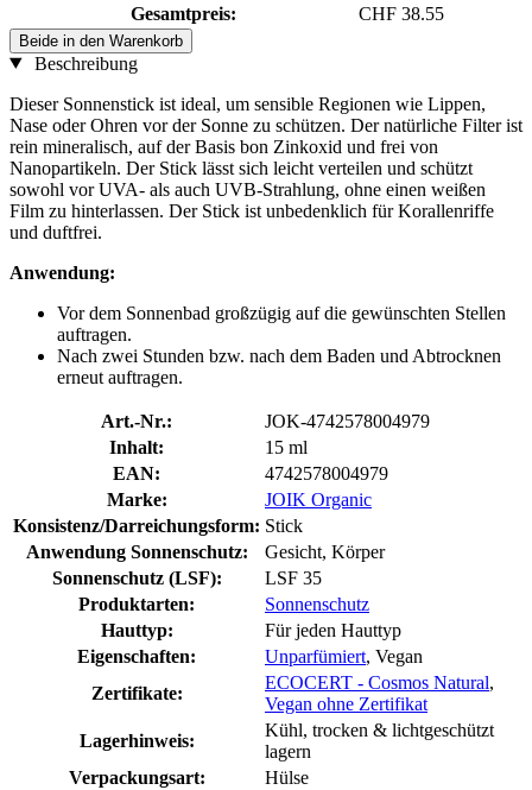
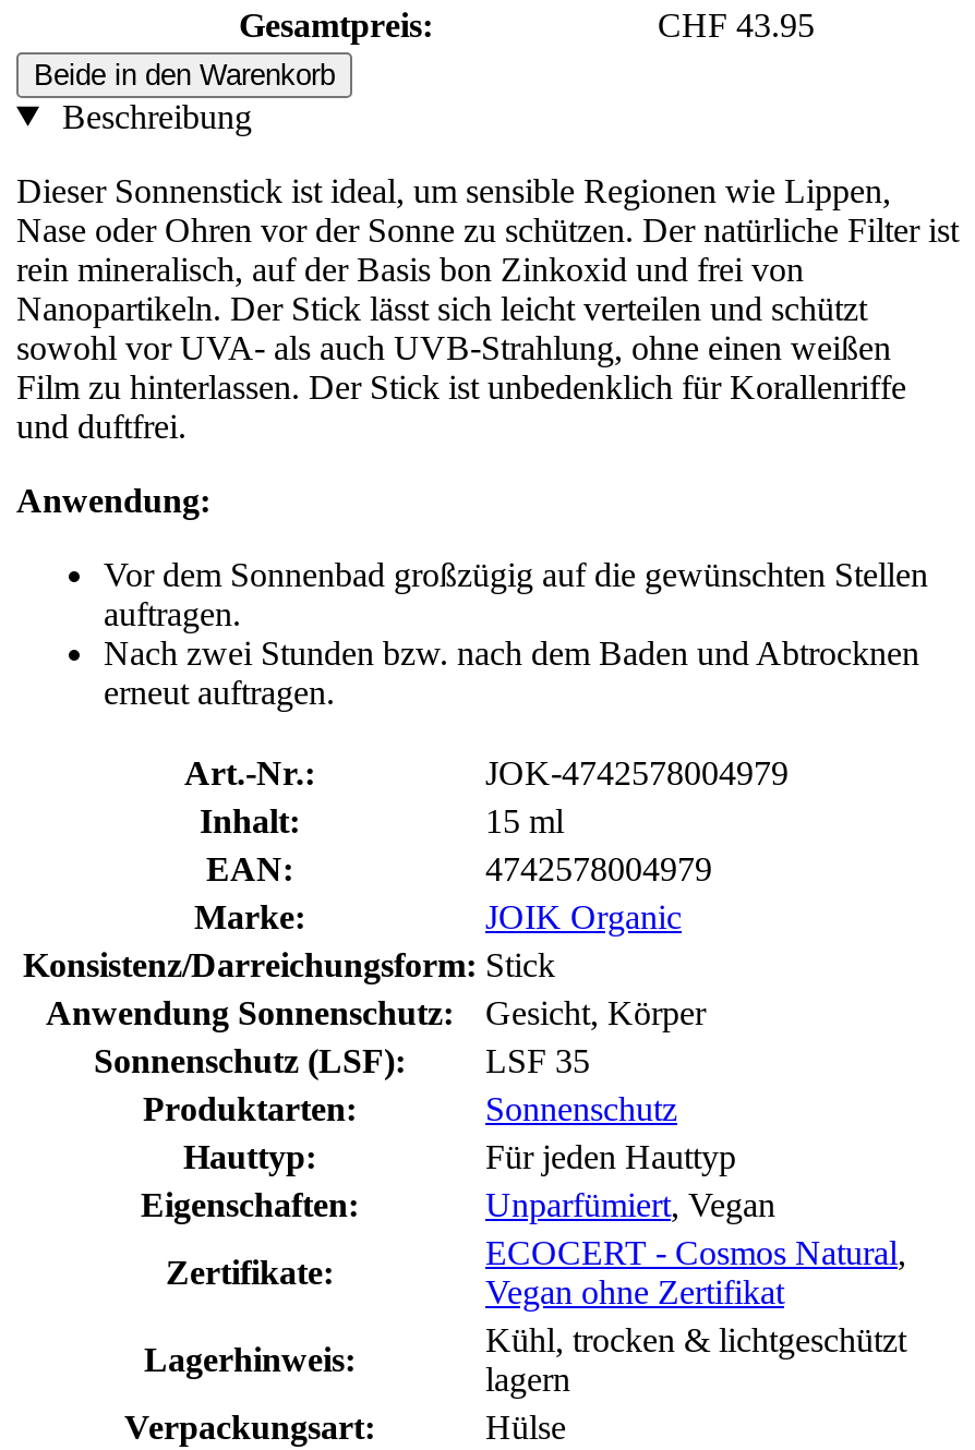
- CHF 38.55
+ CHF 43.95
